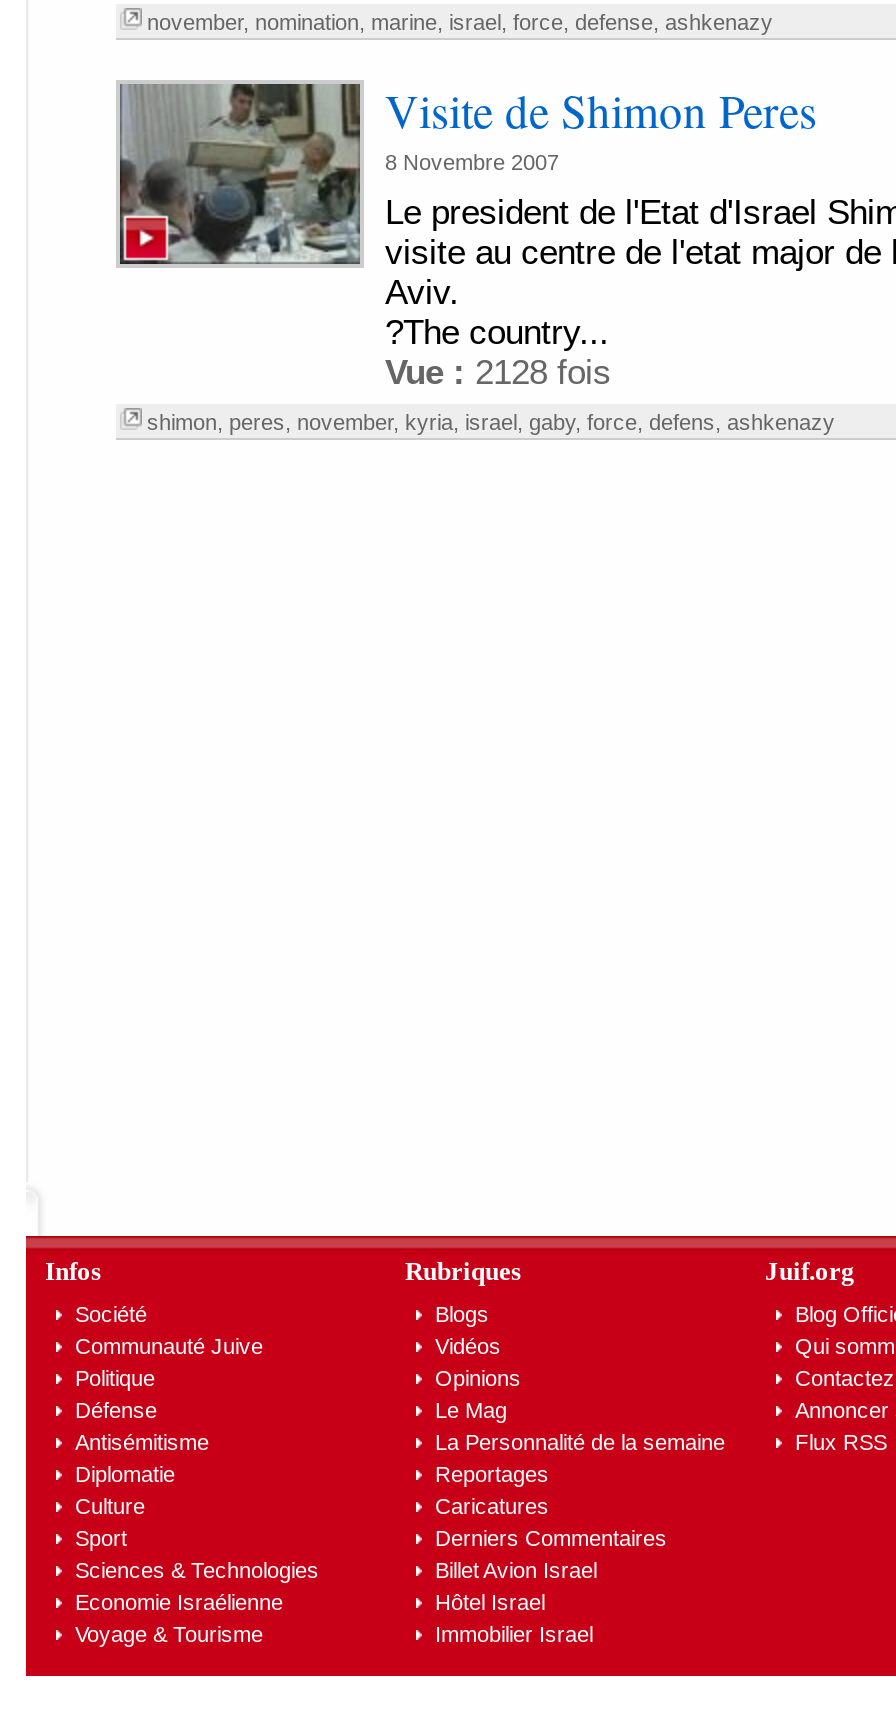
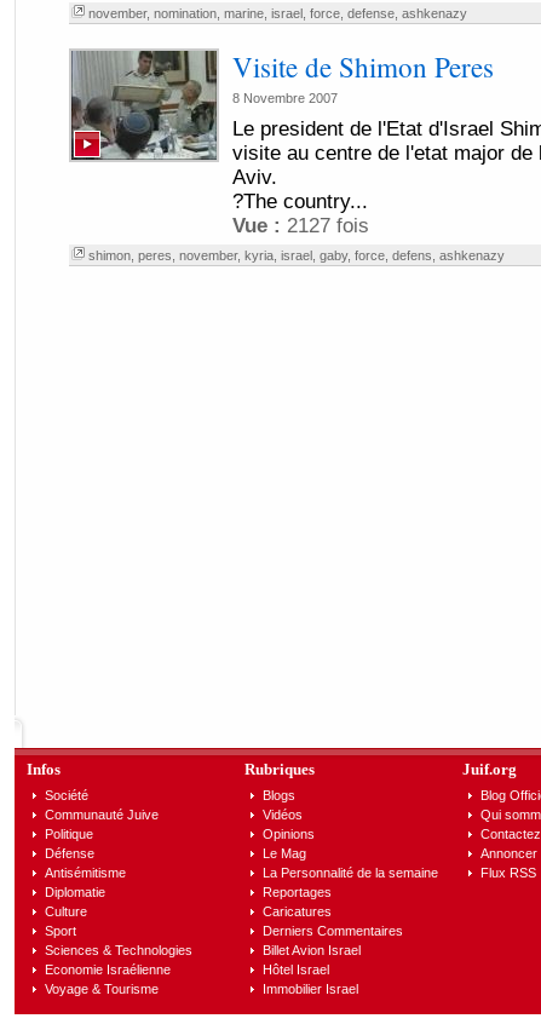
- Vue : 2128 fois
+ Vue : 2127 fois
